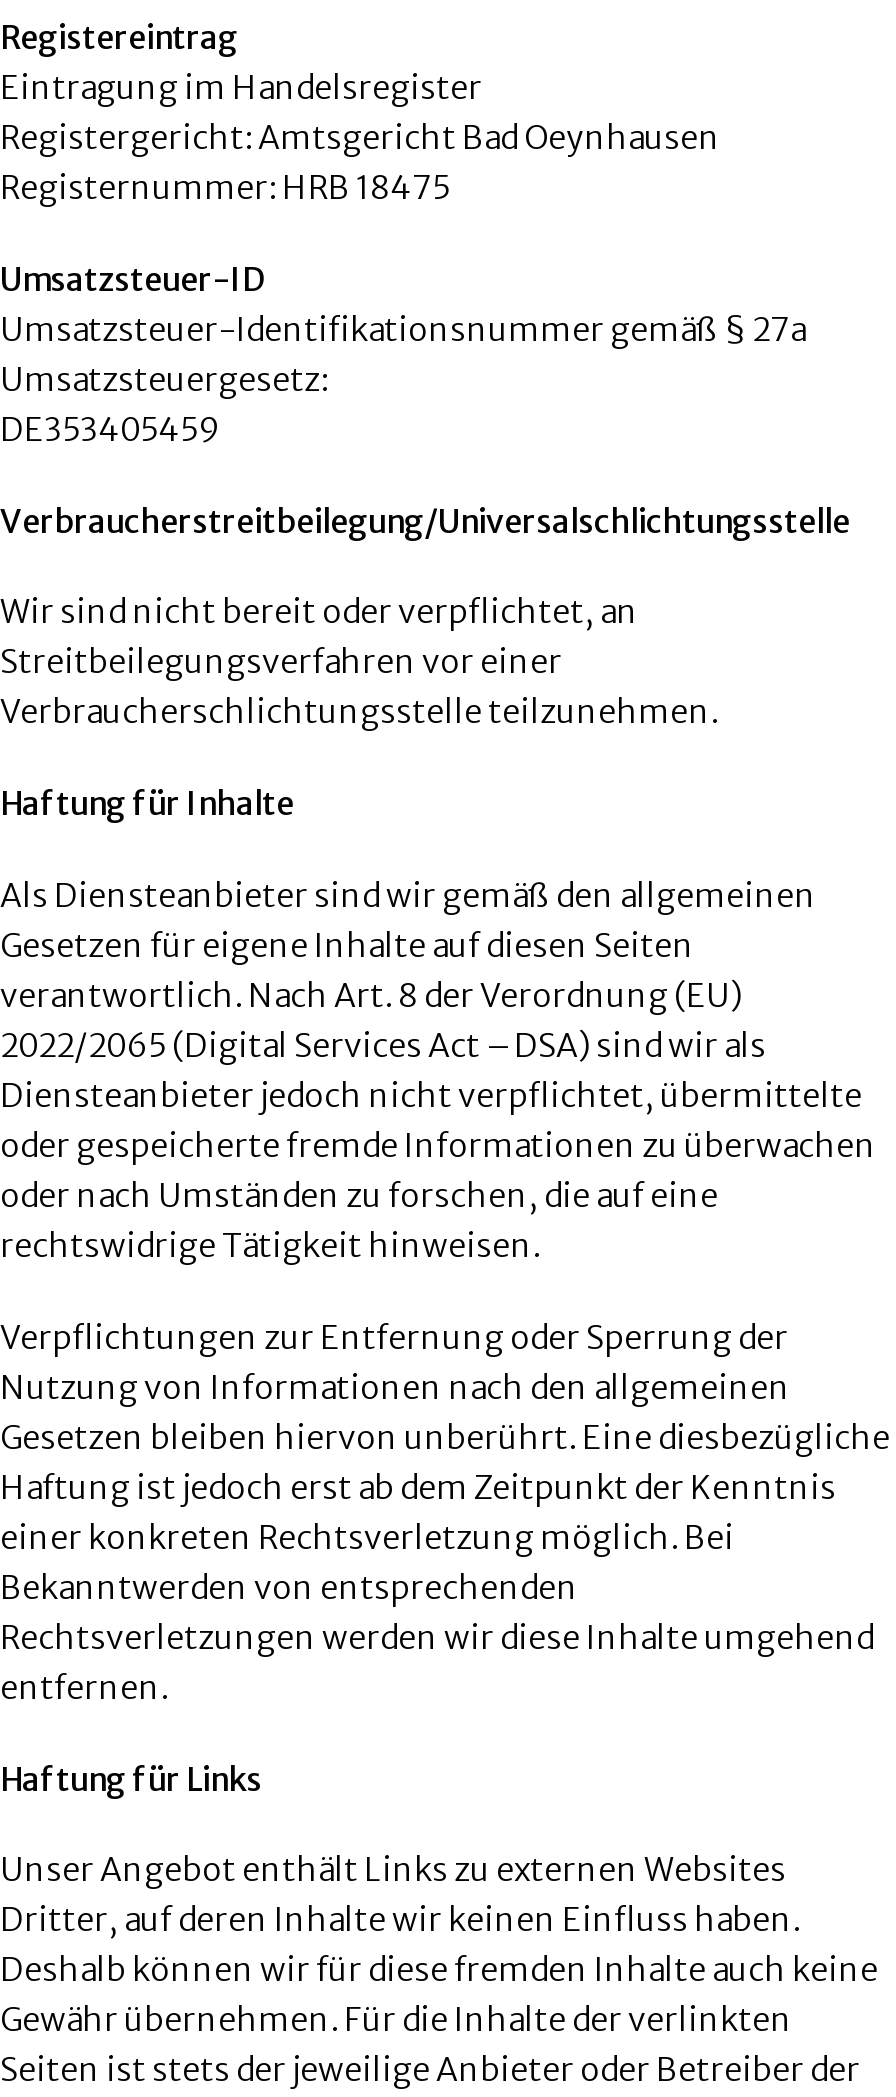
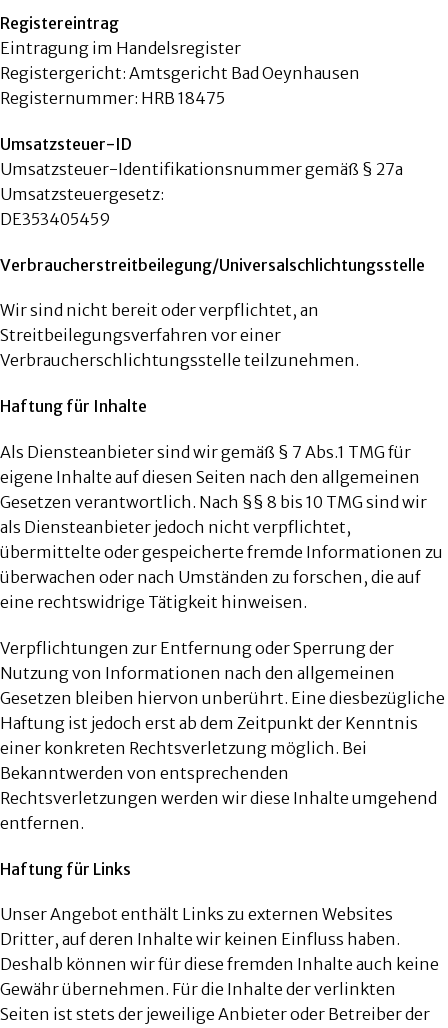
- Als Diensteanbieter sind wir gemäß den allgemeinen
- Gesetzen für eigene Inhalte auf diesen Seiten
- verantwortlich. Nach Art. 8 der Verordnung (EU)
- 2022/2065 (Digital Services Act – DSA) sind wir als
- Diensteanbieter jedoch nicht verpflichtet, übermittelte
- oder gespeicherte fremde Informationen zu überwachen
- oder nach Umständen zu forschen, die auf eine
- rechtswidrige Tätigkeit hinweisen.
+ Als Diensteanbieter sind wir gemäß § 7 Abs.1 TMG für
+ eigene Inhalte auf diesen Seiten nach den allgemeinen
+ Gesetzen verantwortlich. Nach §§ 8 bis 10 TMG sind wir
+ als Diensteanbieter jedoch nicht verpflichtet,
+ übermittelte oder gespeicherte fremde Informationen zu
+ überwachen oder nach Umständen zu forschen, die auf
+ eine rechtswidrige Tätigkeit hinweisen.
